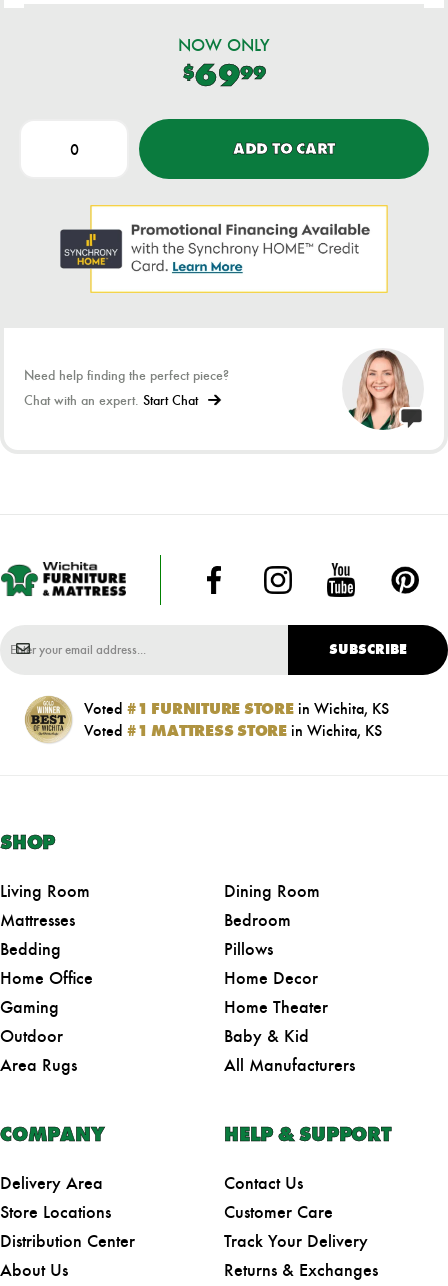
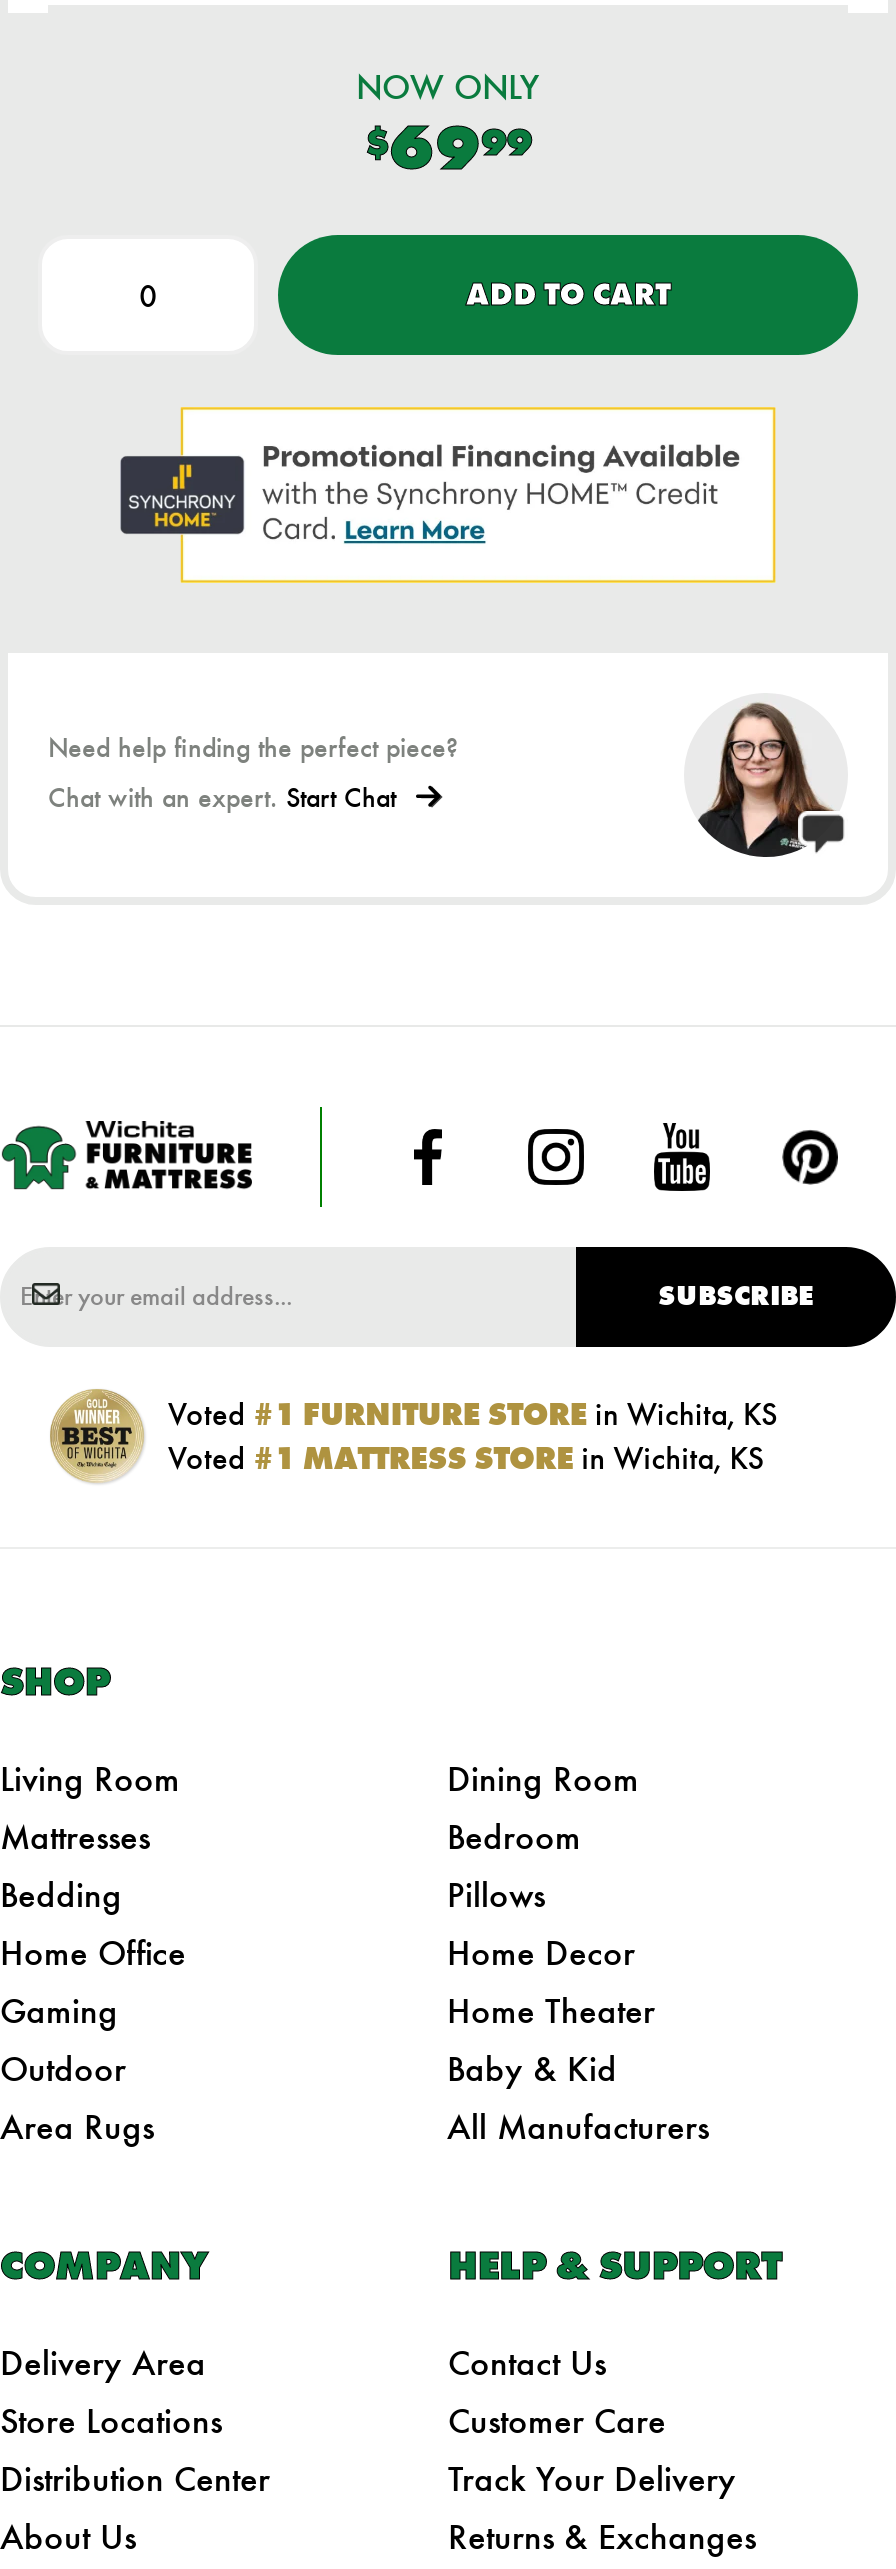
- [image]
+ [image]
